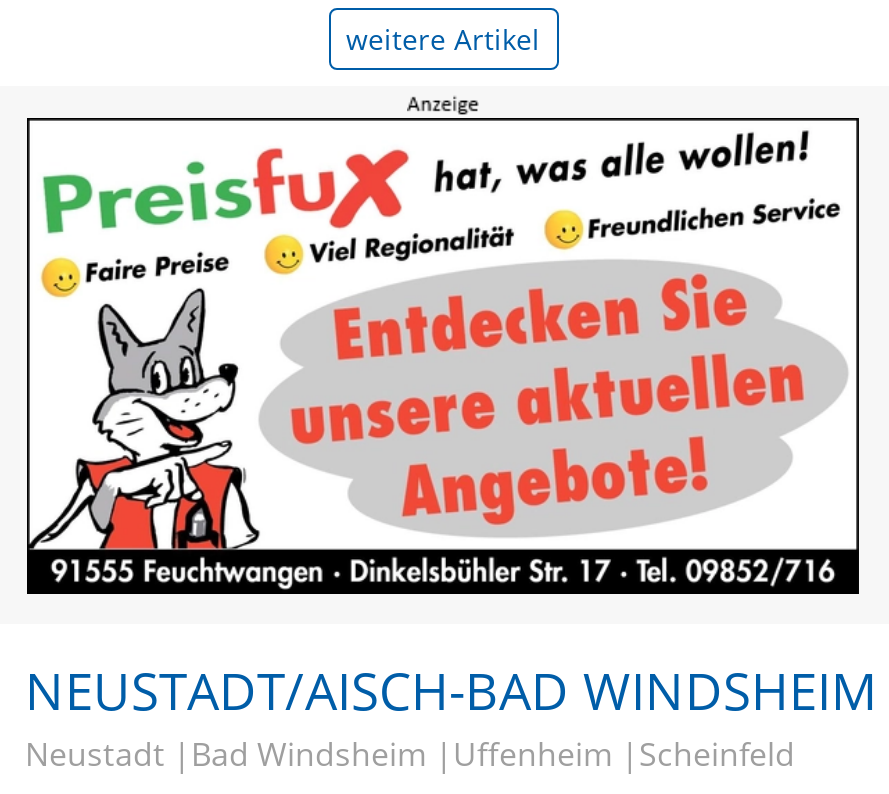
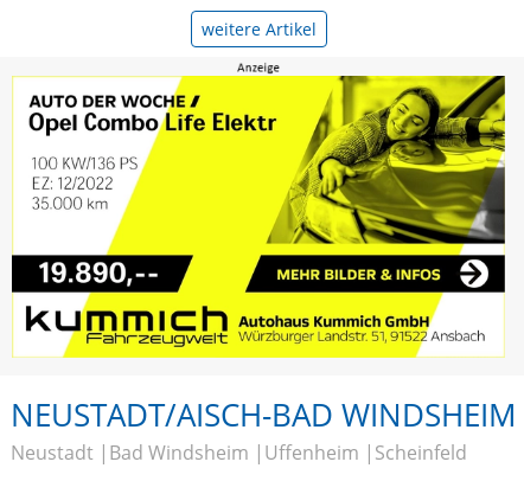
- [image]
+ [image]
